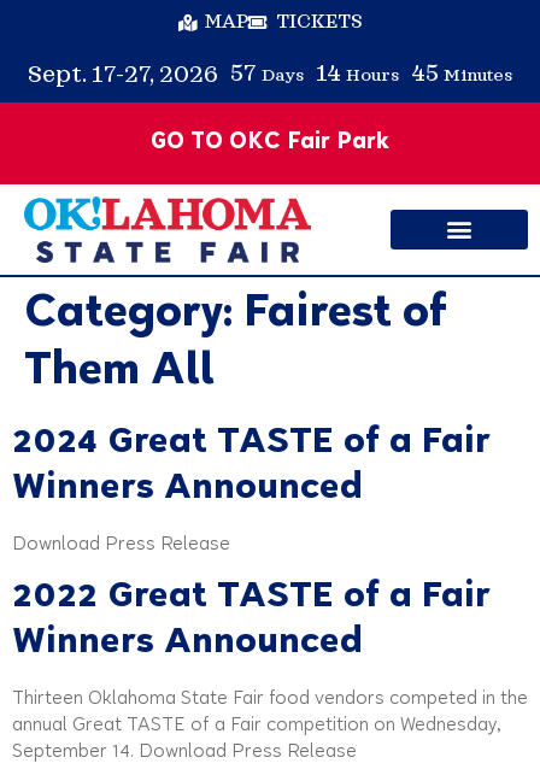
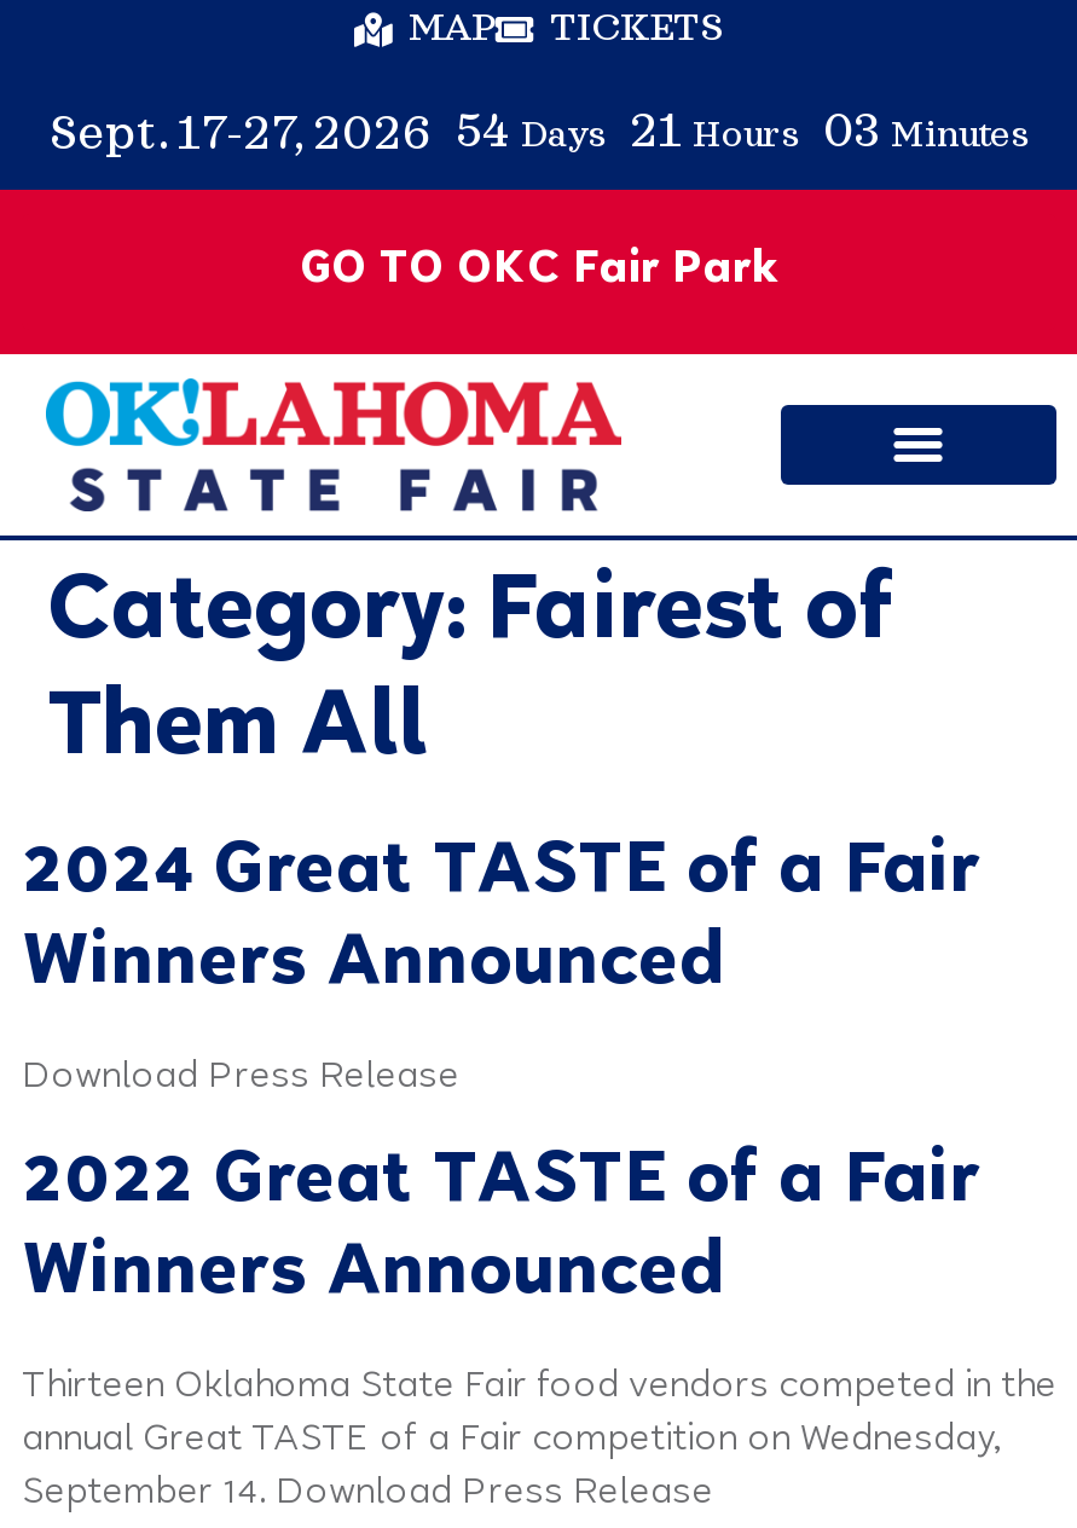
- Sept. 17-27, 2026 57 Days 14 Hours 45 Minutes
+ Sept. 17-27, 2026 54 Days 21 Hours 03 Minutes
